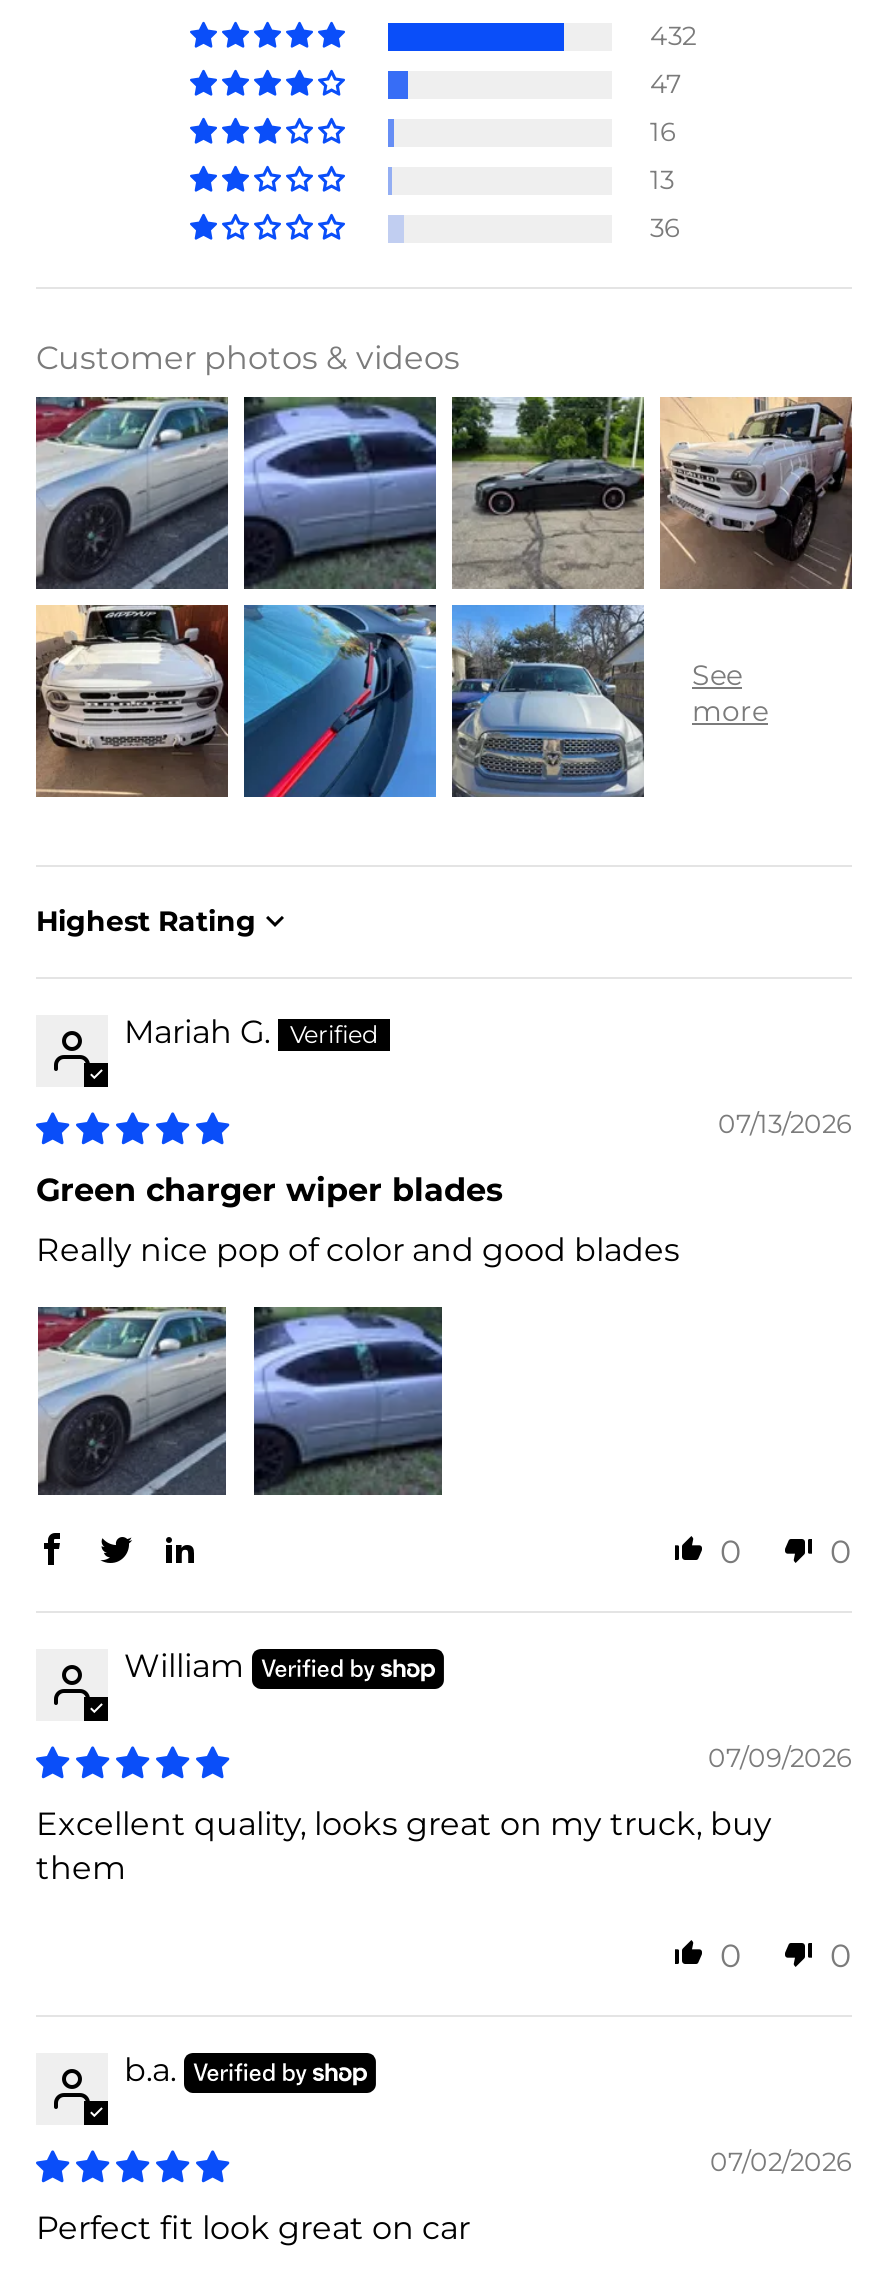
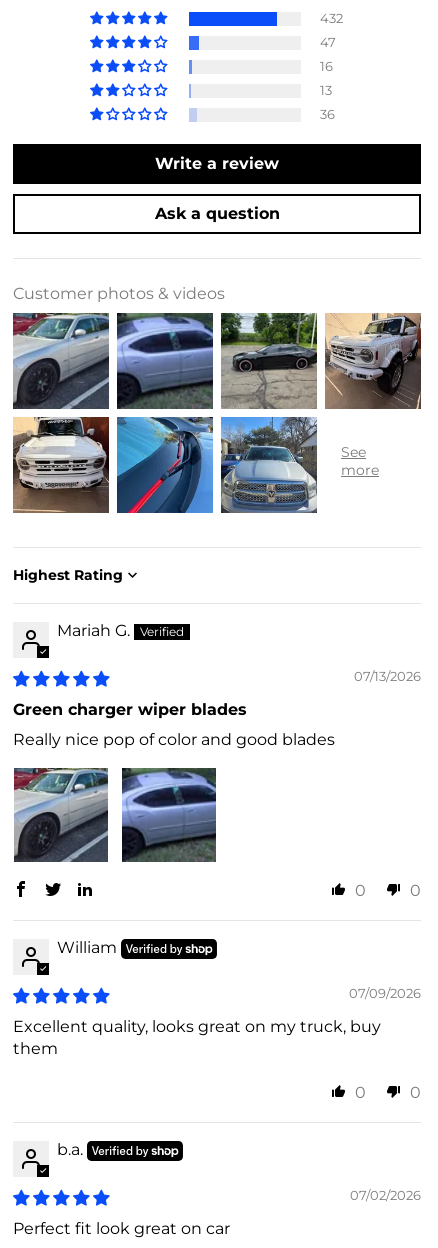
+ Write a review
+ Ask a question
